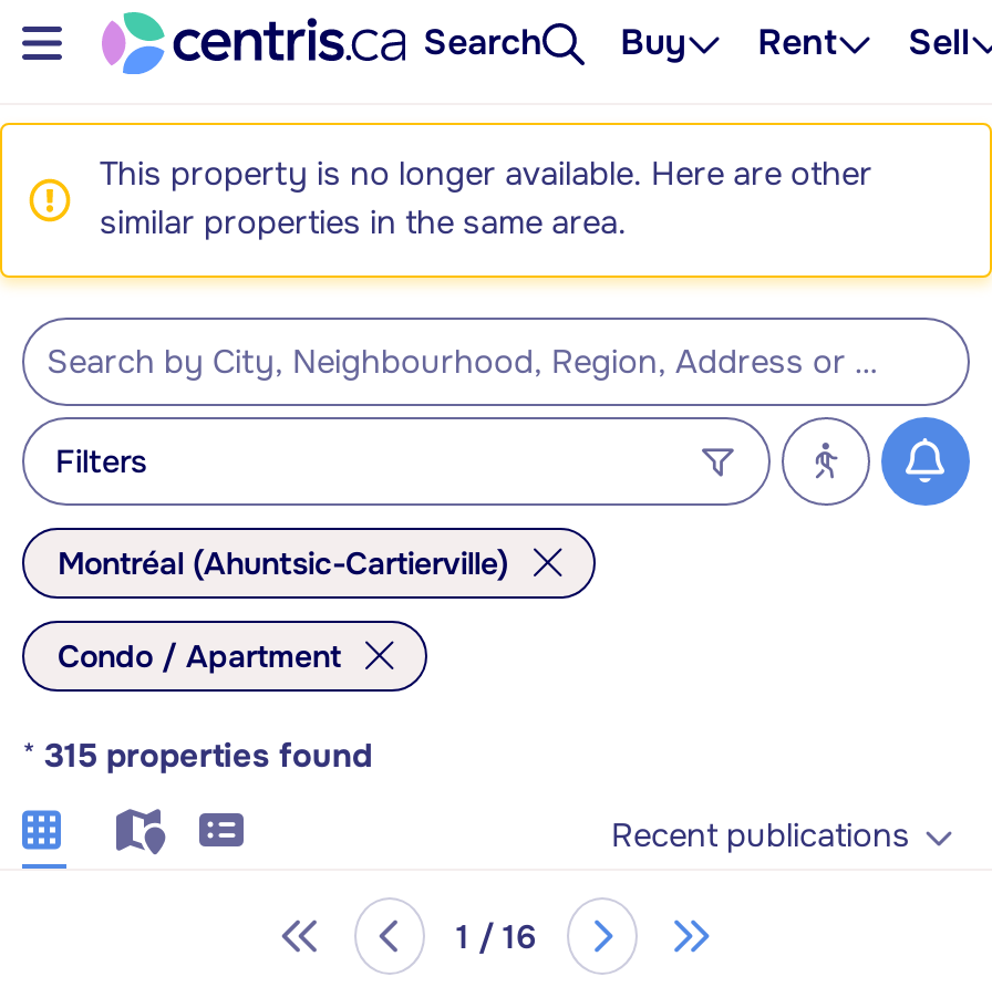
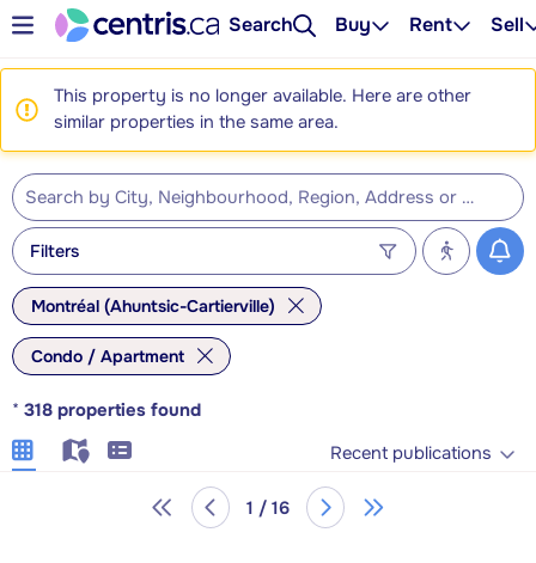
- * 315 properties found
+ * 318 properties found
